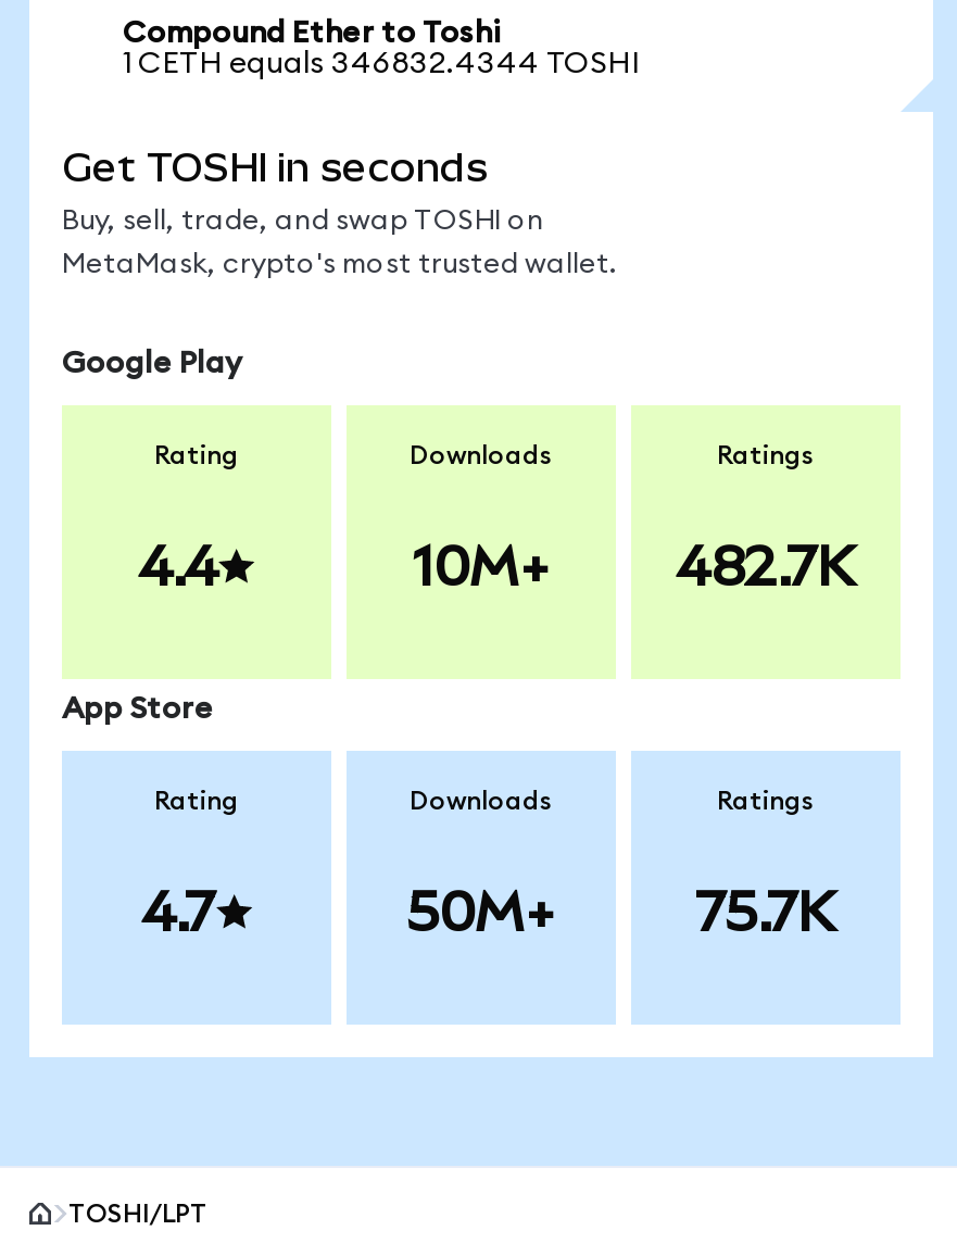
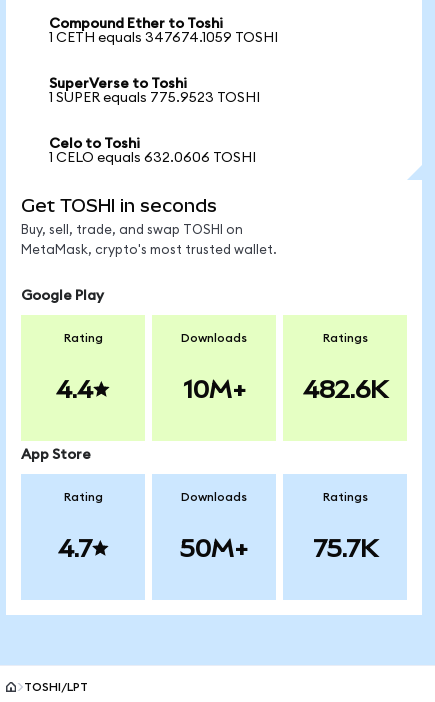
- 1 CETH equals 346832.4344 TOSHI
+ 1 CETH equals 347674.1059 TOSHI
+ SuperVerse to Toshi
+ 1 SUPER equals 775.9523 TOSHI
+ Celo to Toshi
+ 1 CELO equals 632.0606 TOSHI

- 482.7K
+ 482.6K
